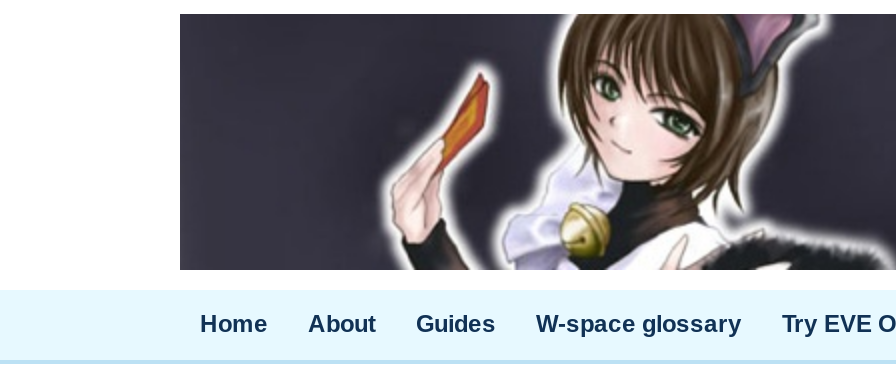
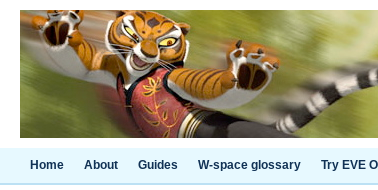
- [image]
+ [image]
